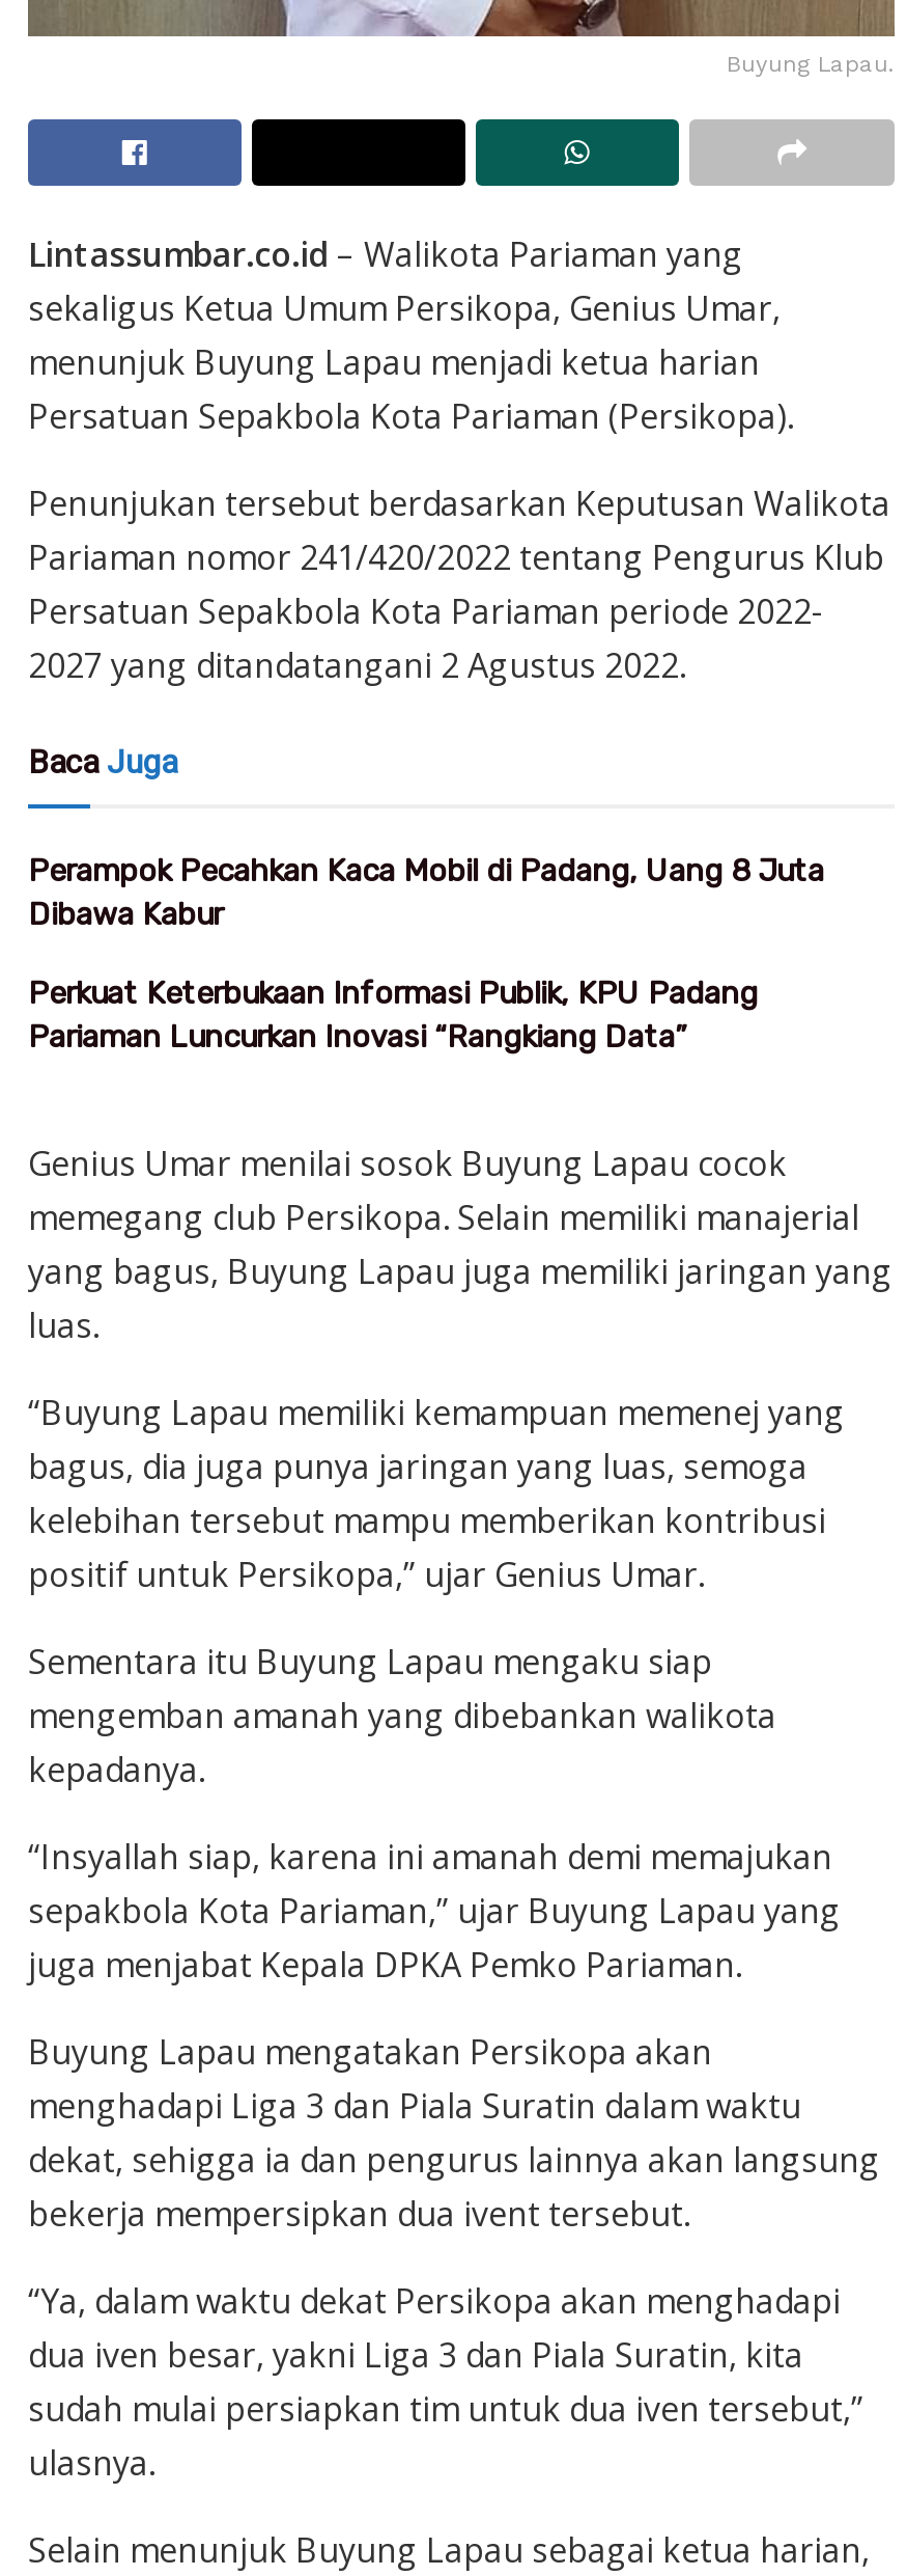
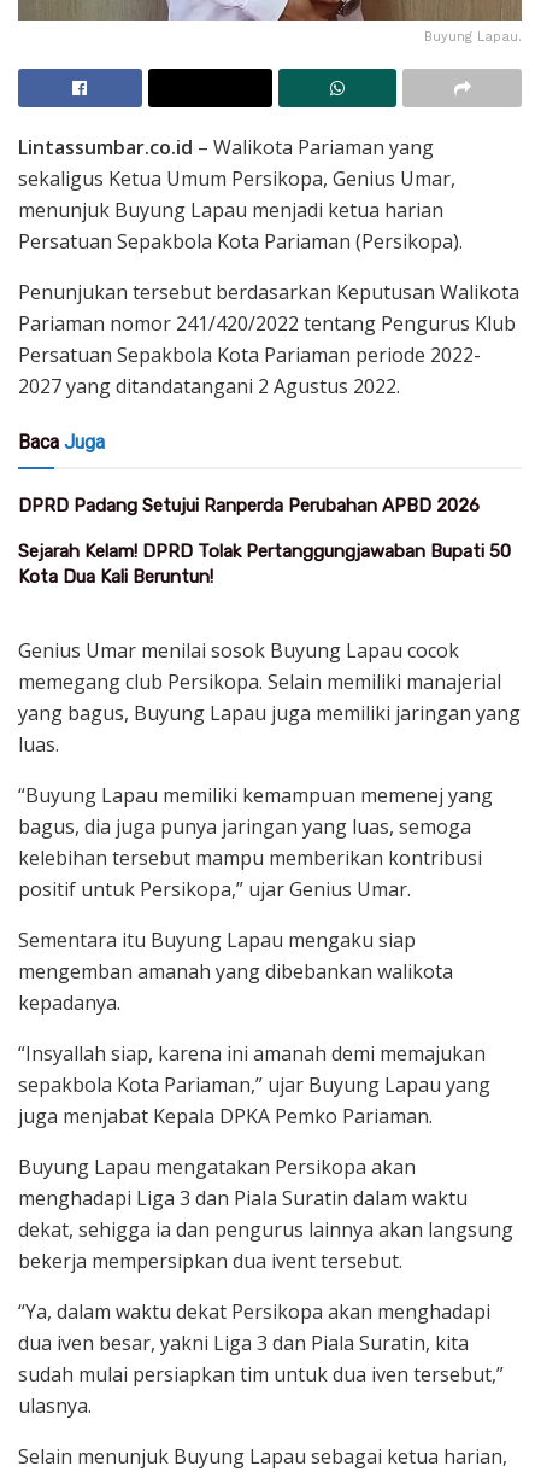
- Perampok Pecahkan Kaca Mobil di Padang, Uang 8 Juta
- Dibawa Kabur
+ DPRD Padang Setujui Ranperda Perubahan APBD 2026

- Perkuat Keterbukaan Informasi Publik, KPU Padang
- Pariaman Luncurkan Inovasi “Rangkiang Data”
+ Sejarah Kelam! DPRD Tolak Pertanggungjawaban Bupati 50
+ Kota Dua Kali Beruntun!
